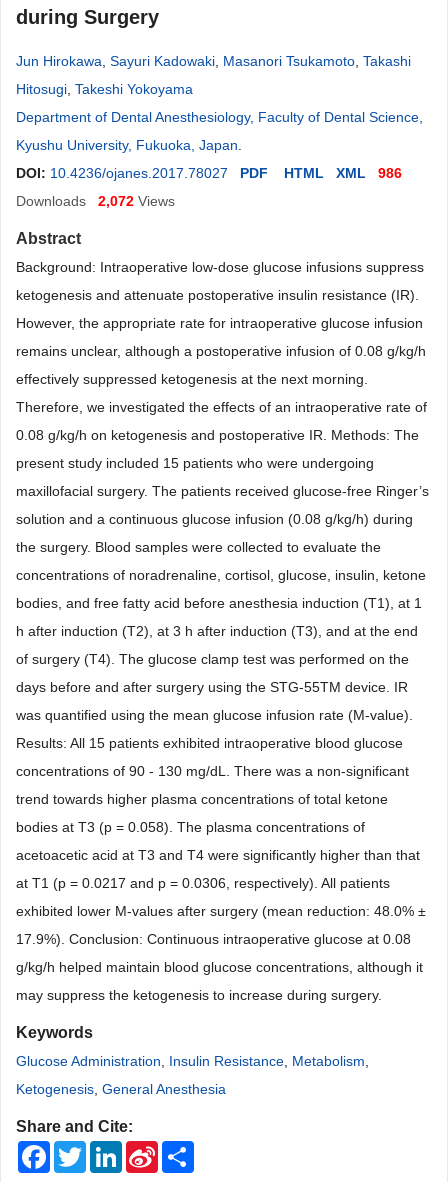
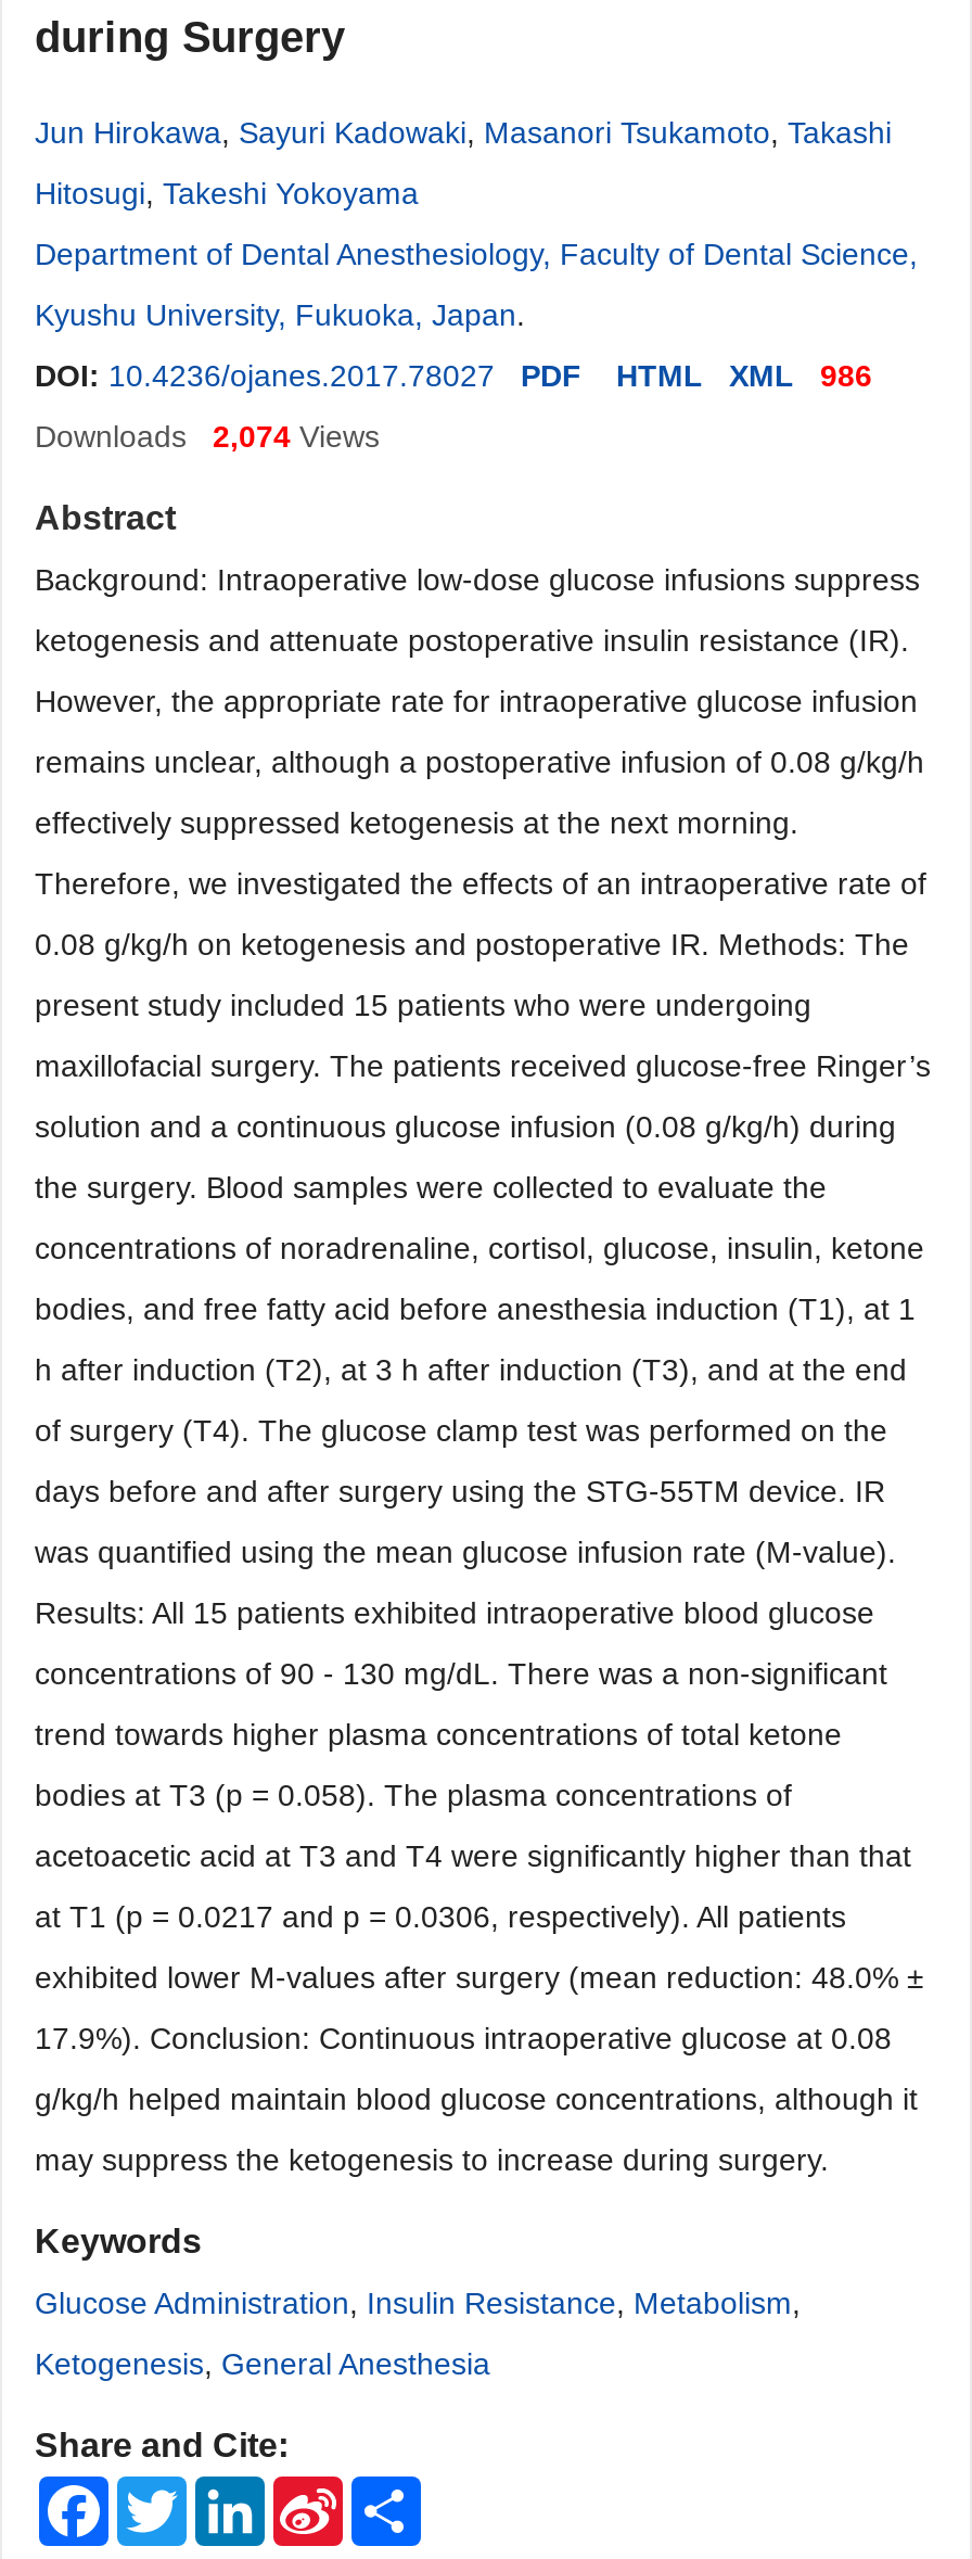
- Downloads 2,072 Views
+ Downloads 2,074 Views
